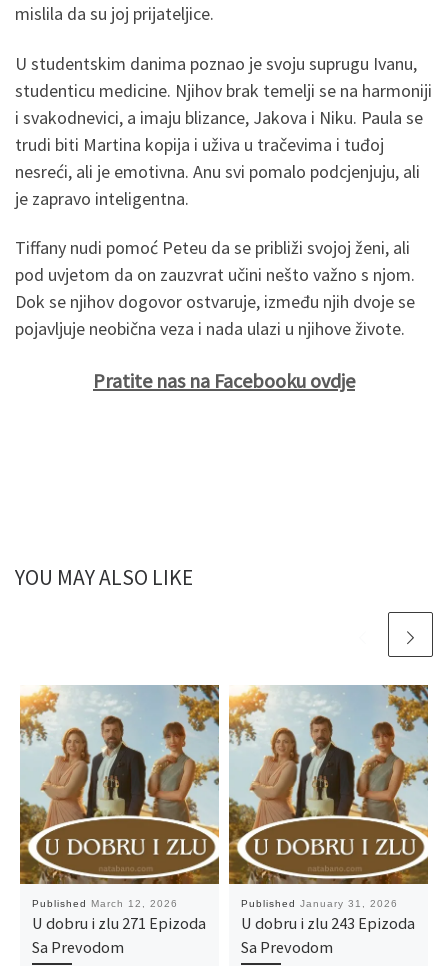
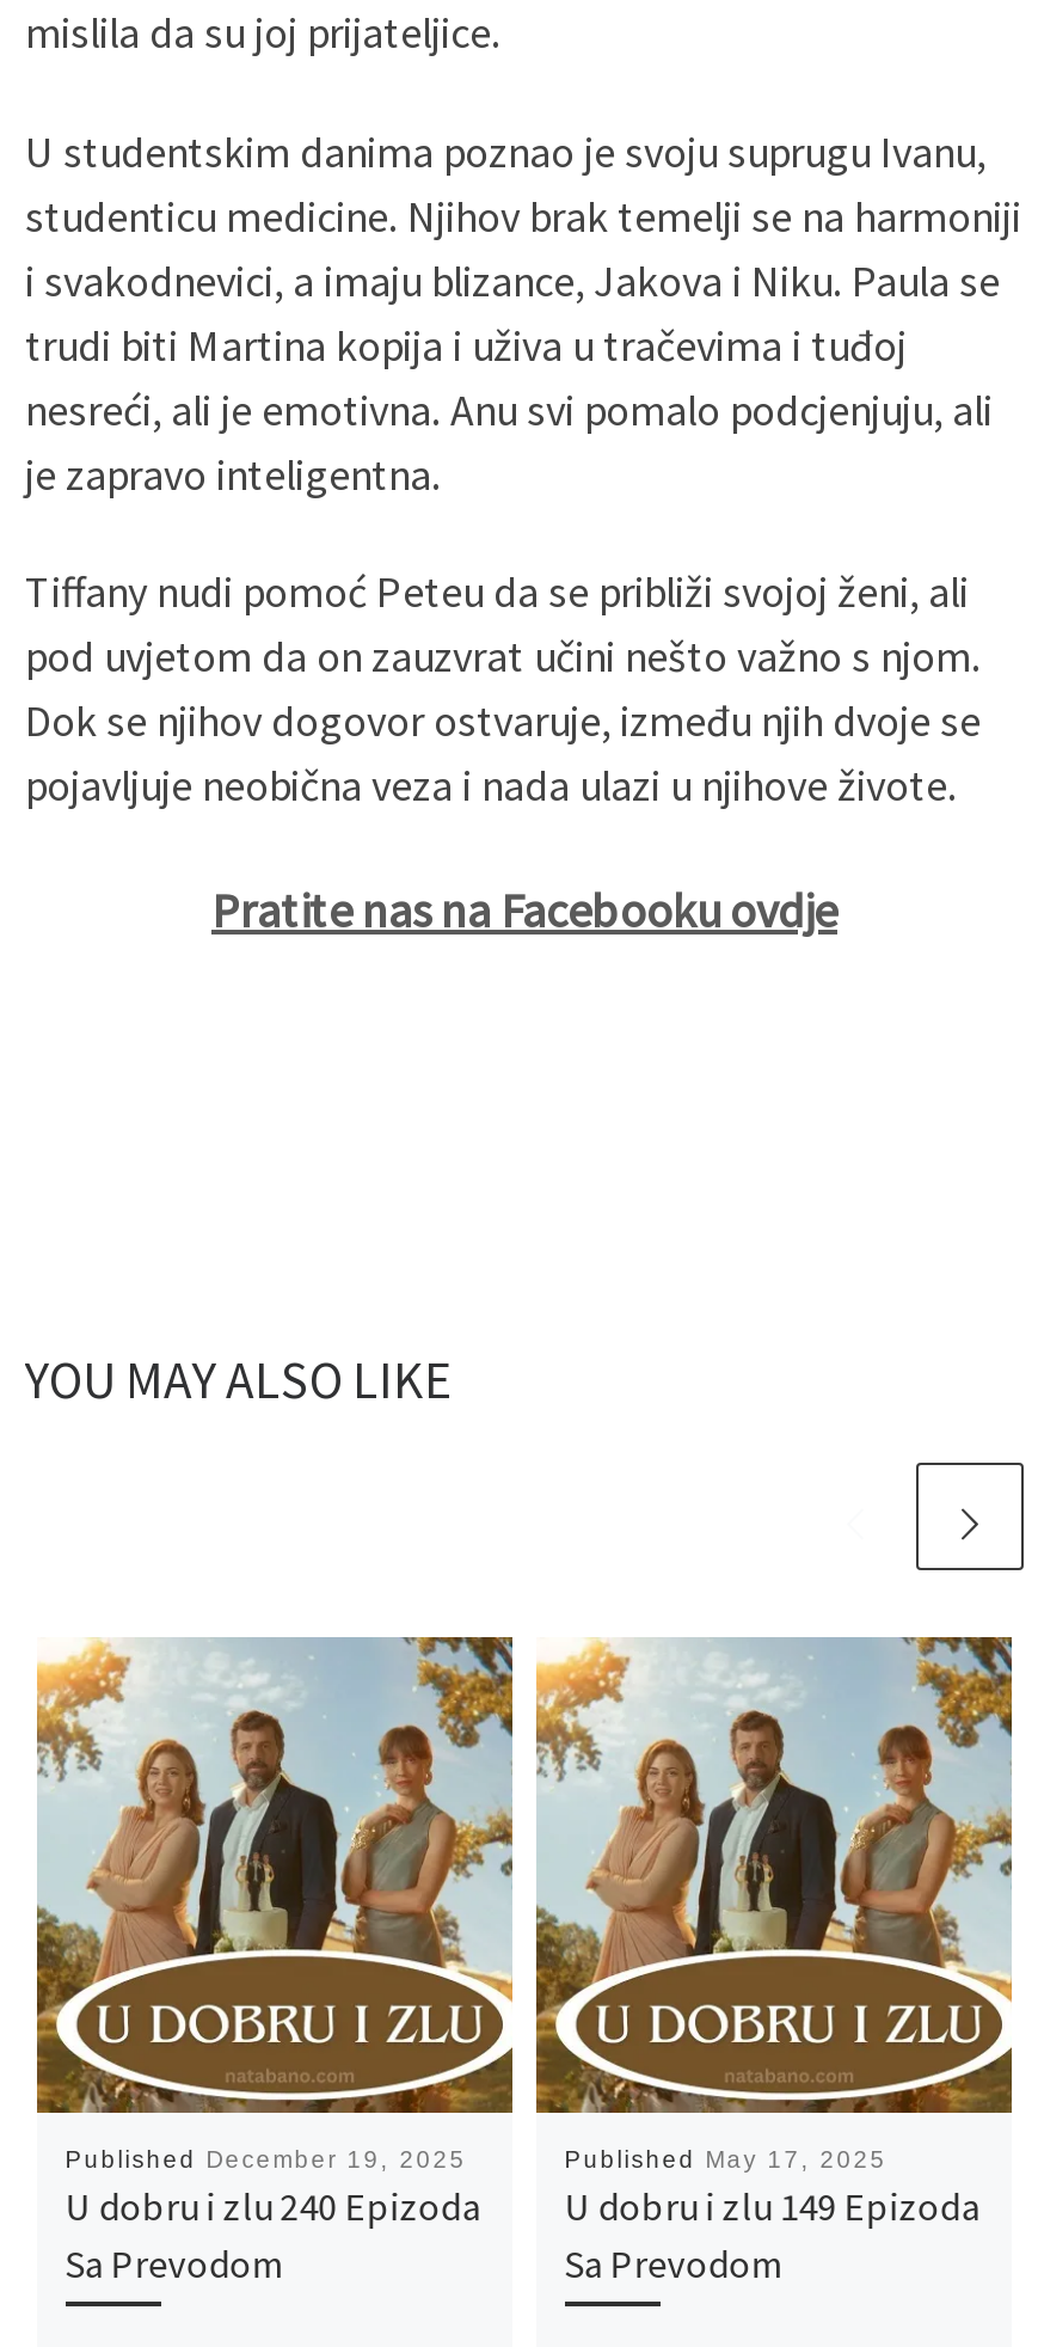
- Published March 12, 2026
+ Published December 19, 2025

- Published January 31, 2026
+ Published May 17, 2025

- U dobru i zlu 271 Epizoda
+ U dobru i zlu 240 Epizoda

- U dobru i zlu 243 Epizoda
+ U dobru i zlu 149 Epizoda
